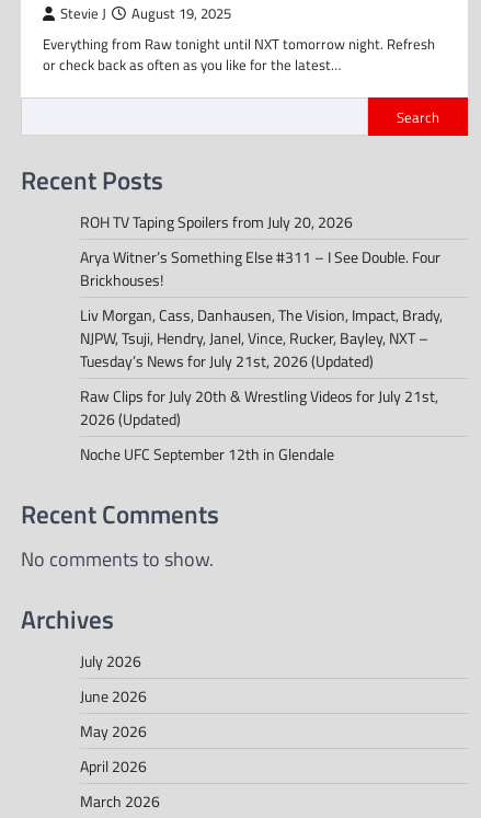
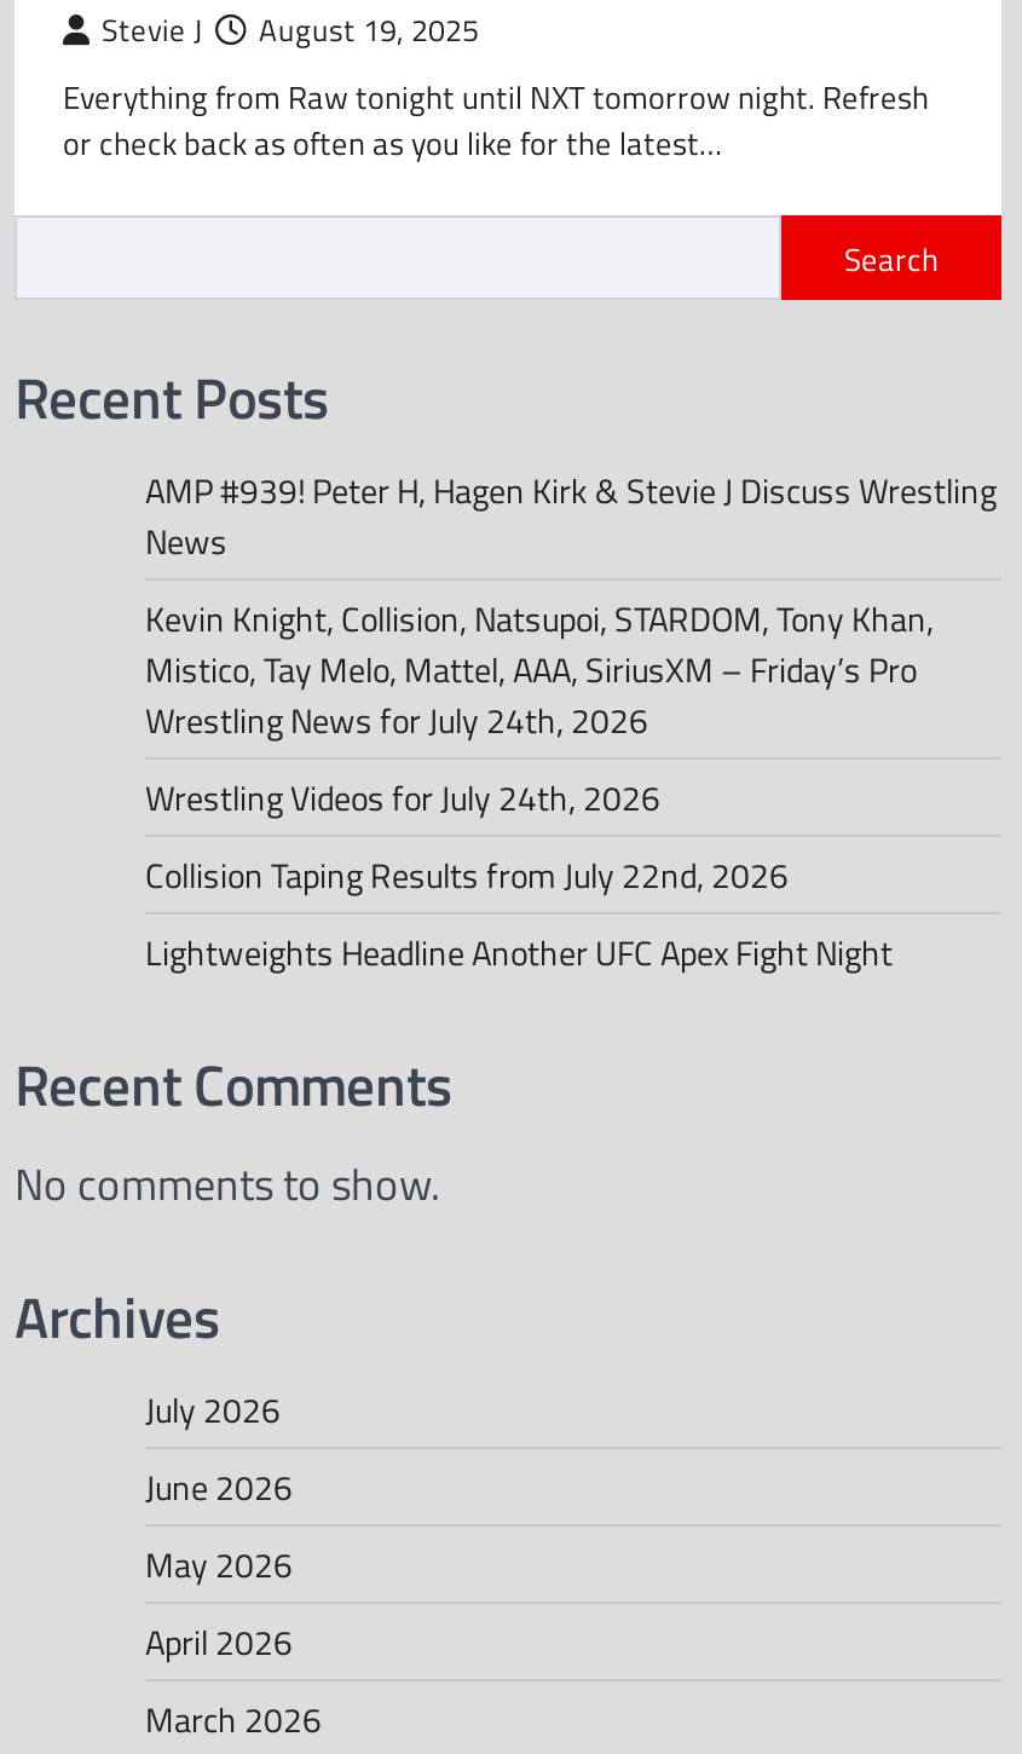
- ROH TV Taping Spoilers from July 20, 2026
+ AMP #939! Peter H, Hagen Kirk & Stevie J Discuss Wrestling
+ News

- Arya Witner’s Something Else #311 – I See Double. Four
- Brickhouses!
+ Kevin Knight, Collision, Natsupoi, STARDOM, Tony Khan,
+ Mistico, Tay Melo, Mattel, AAA, SiriusXM – Friday’s Pro
+ Wrestling News for July 24th, 2026

- Liv Morgan, Cass, Danhausen, The Vision, Impact, Brady,
- NJPW, Tsuji, Hendry, Janel, Vince, Rucker, Bayley, NXT –
- Tuesday’s News for July 21st, 2026 (Updated)
+ Wrestling Videos for July 24th, 2026

- Raw Clips for July 20th & Wrestling Videos for July 21st,
- 2026 (Updated)
+ Collision Taping Results from July 22nd, 2026

- Noche UFC September 12th in Glendale
+ Lightweights Headline Another UFC Apex Fight Night
